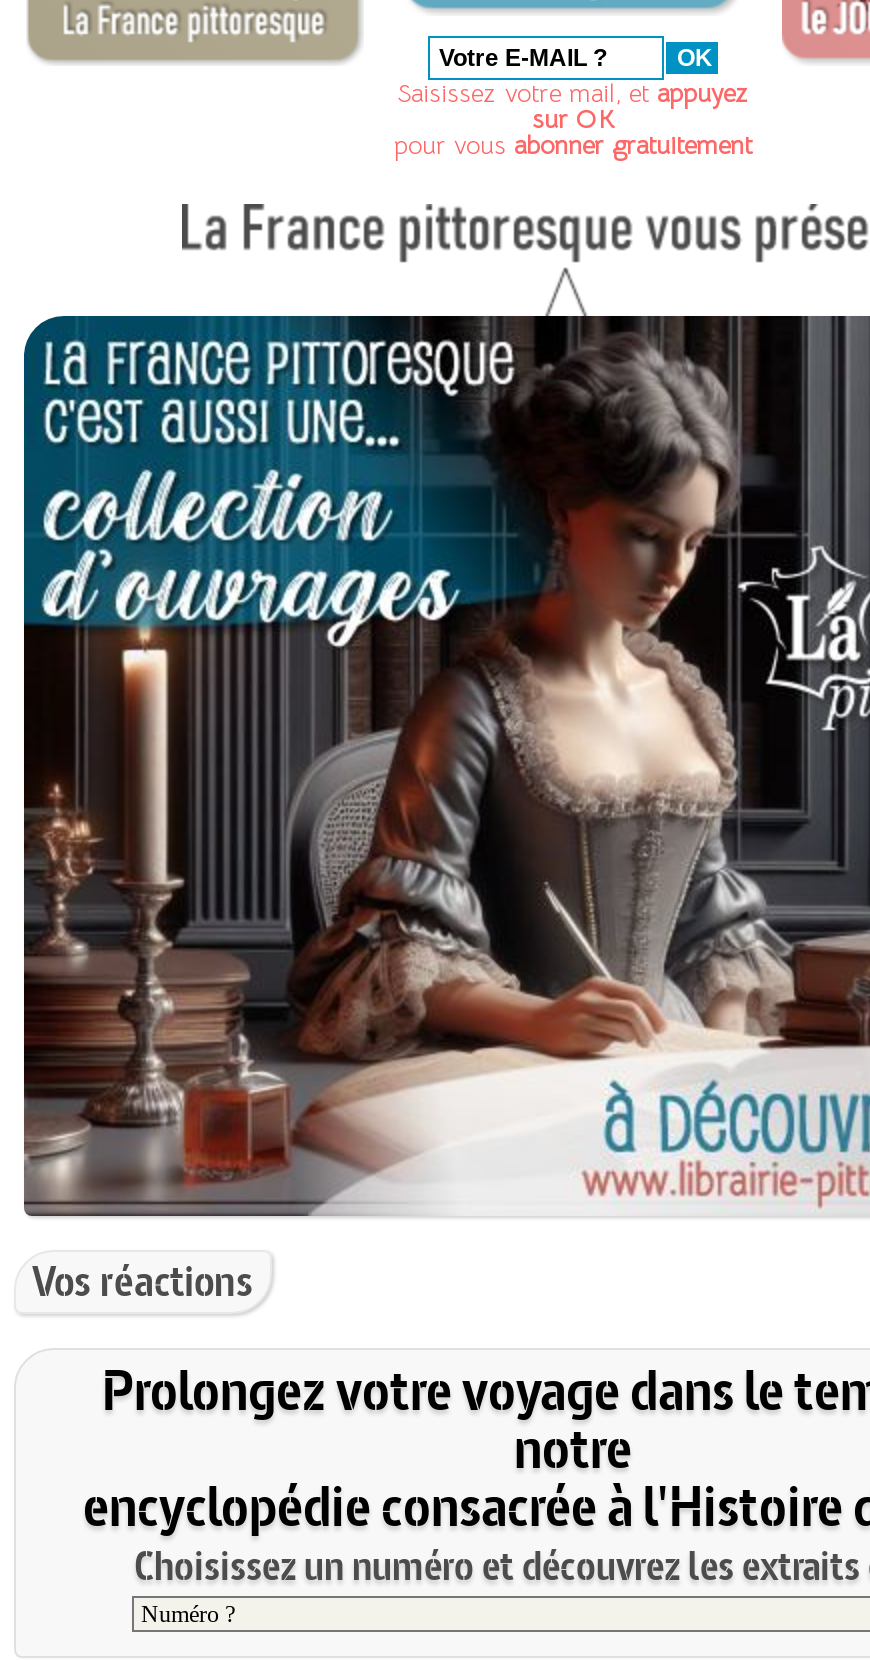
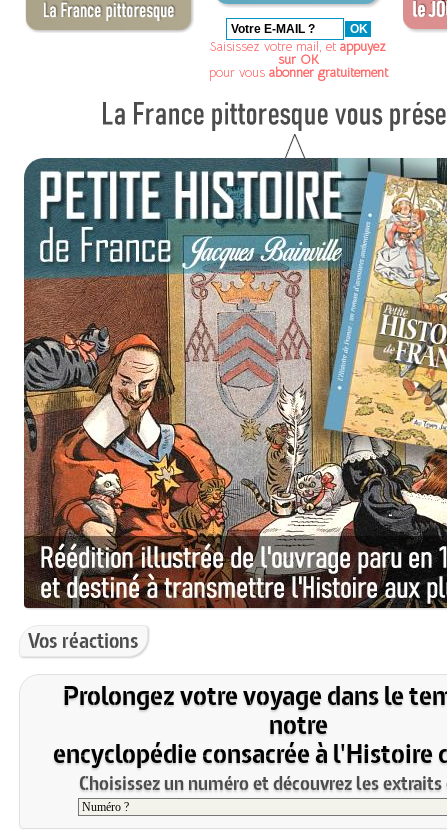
- [image]
+ [image]
